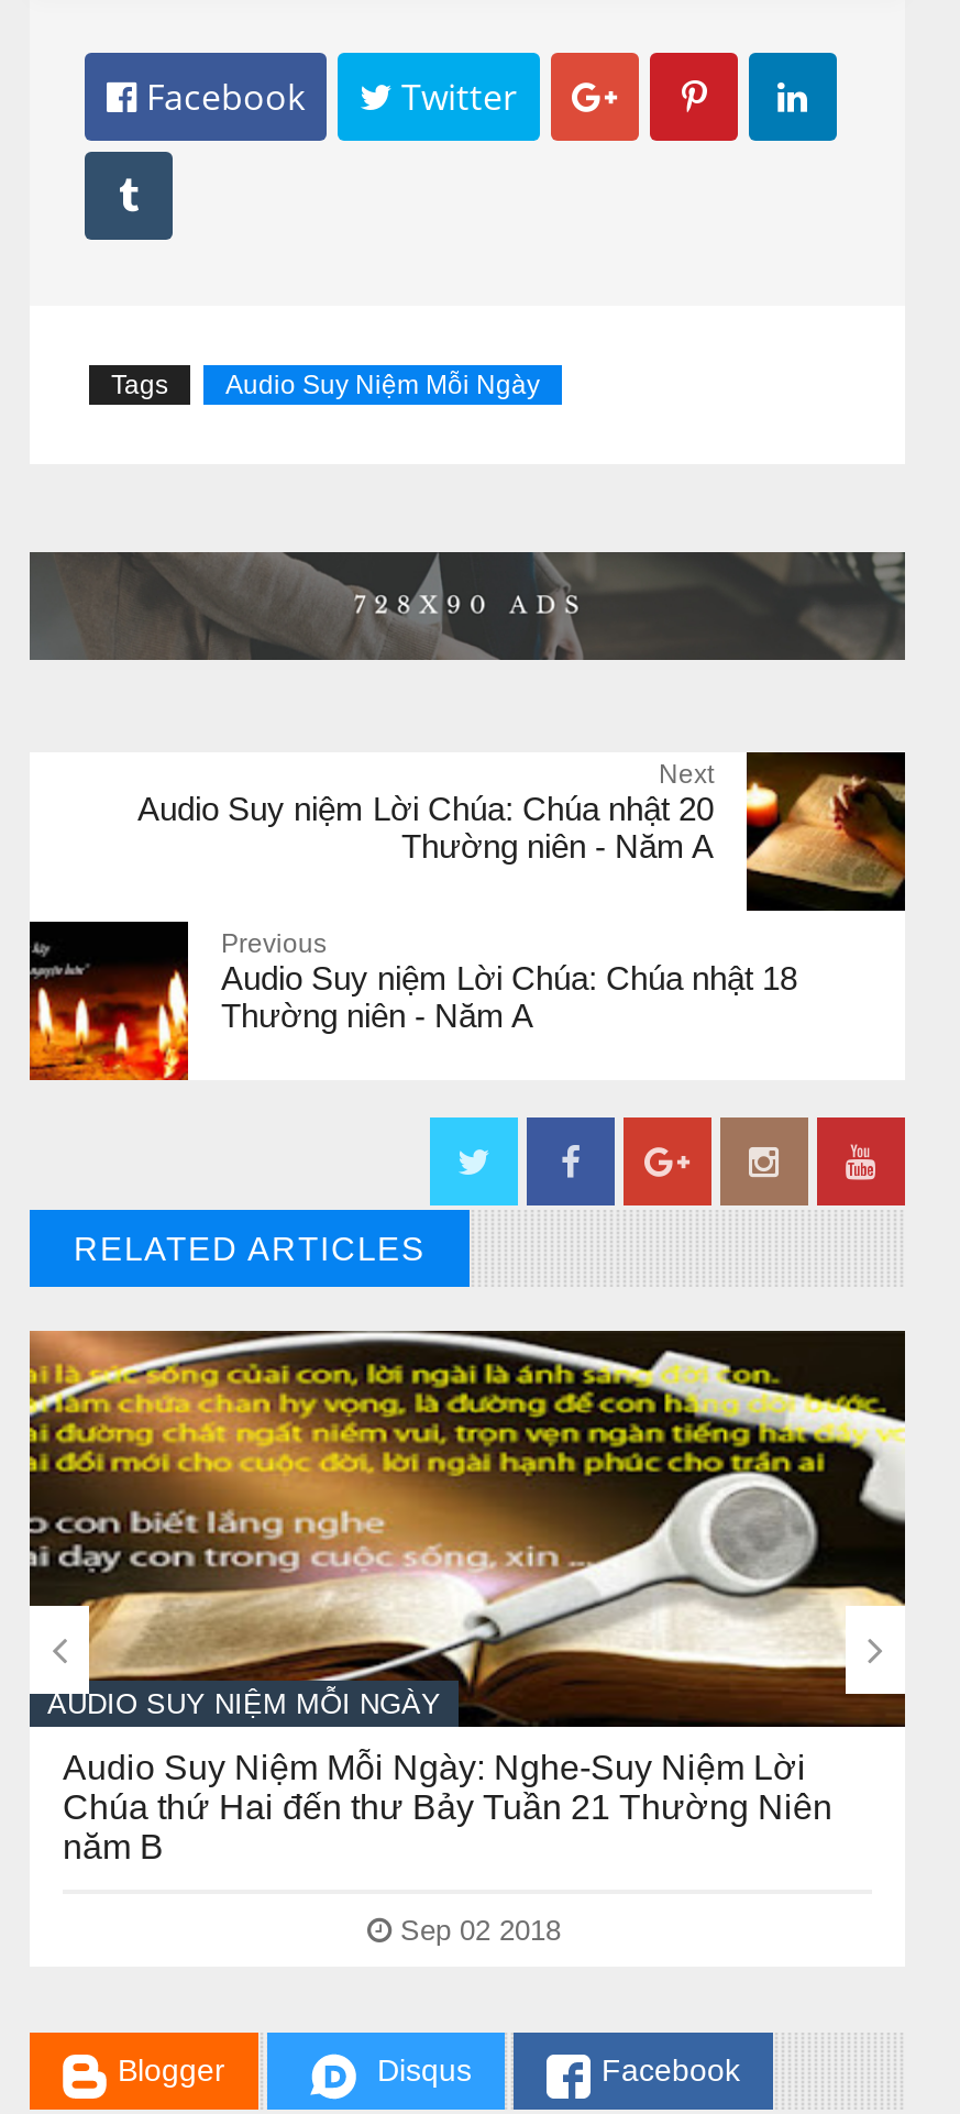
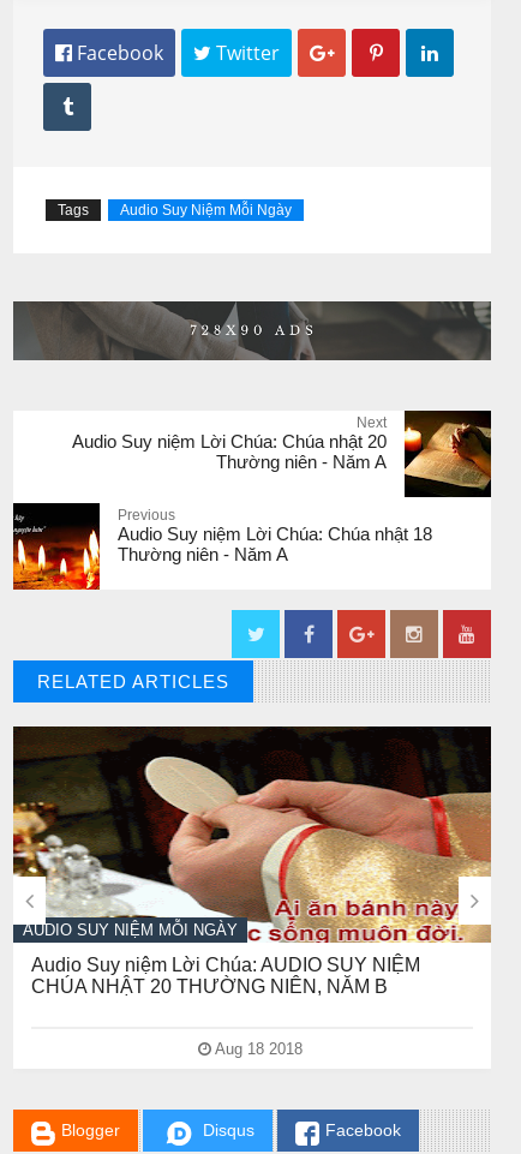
- [image]
- Audio Suy Niệm Mỗi Ngày: Nghe-Suy Niệm Lời
- Chúa thứ Hai đến thư Bảy Tuần 21 Thường Niên
- năm B
+ [image]
+ Audio Suy niệm Lời Chúa: AUDIO SUY NIỆM
+ CHÚA NHẬT 20 THƯỜNG NIÊN, NĂM B

- Sep 02 2018
+ Aug 18 2018
